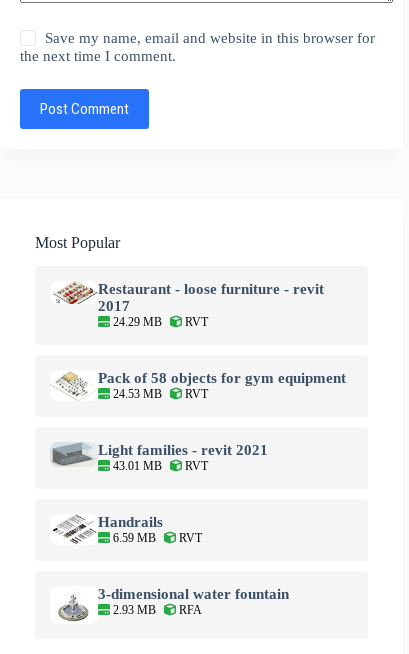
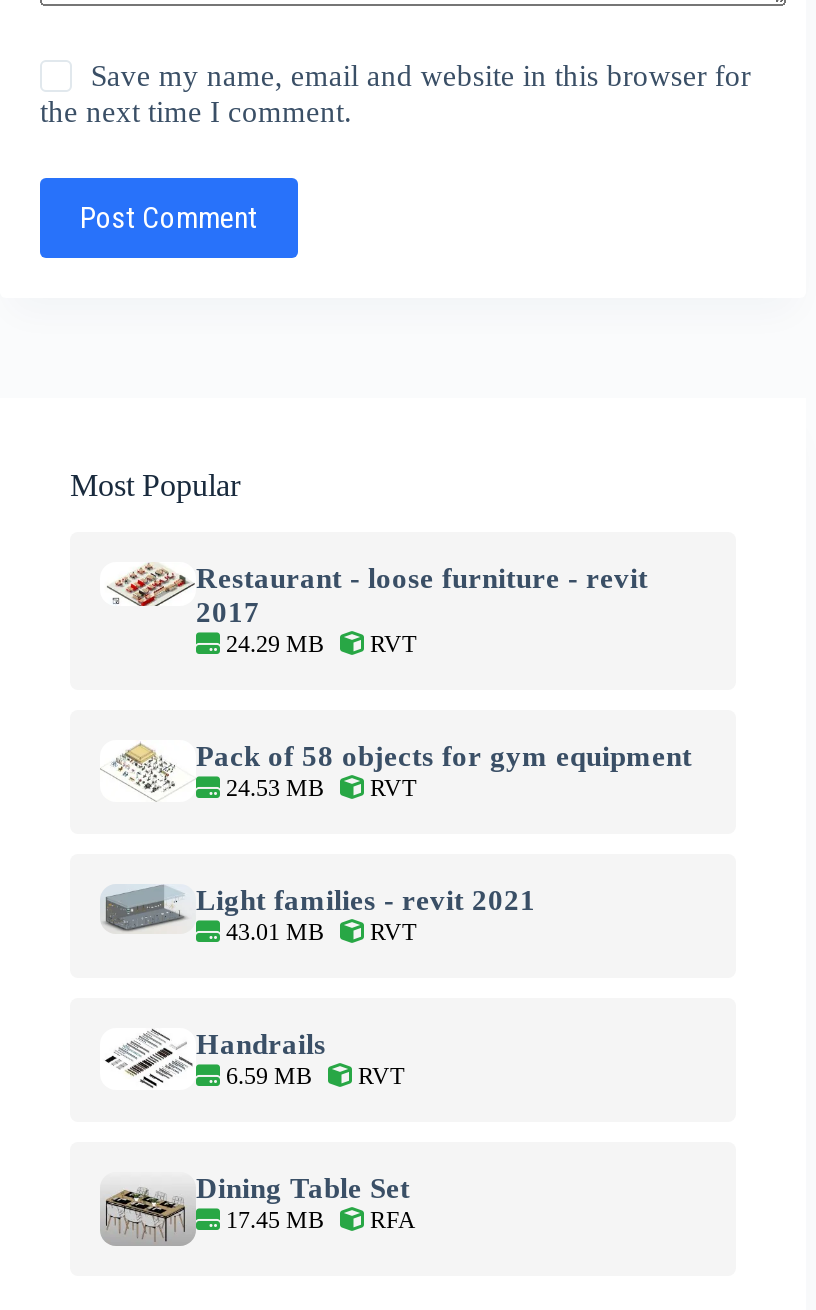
- [image]
- 3-dimensional water fountain
- 2.93 MB
+ [image]
+ Dining Table Set
+ 17.45 MB
